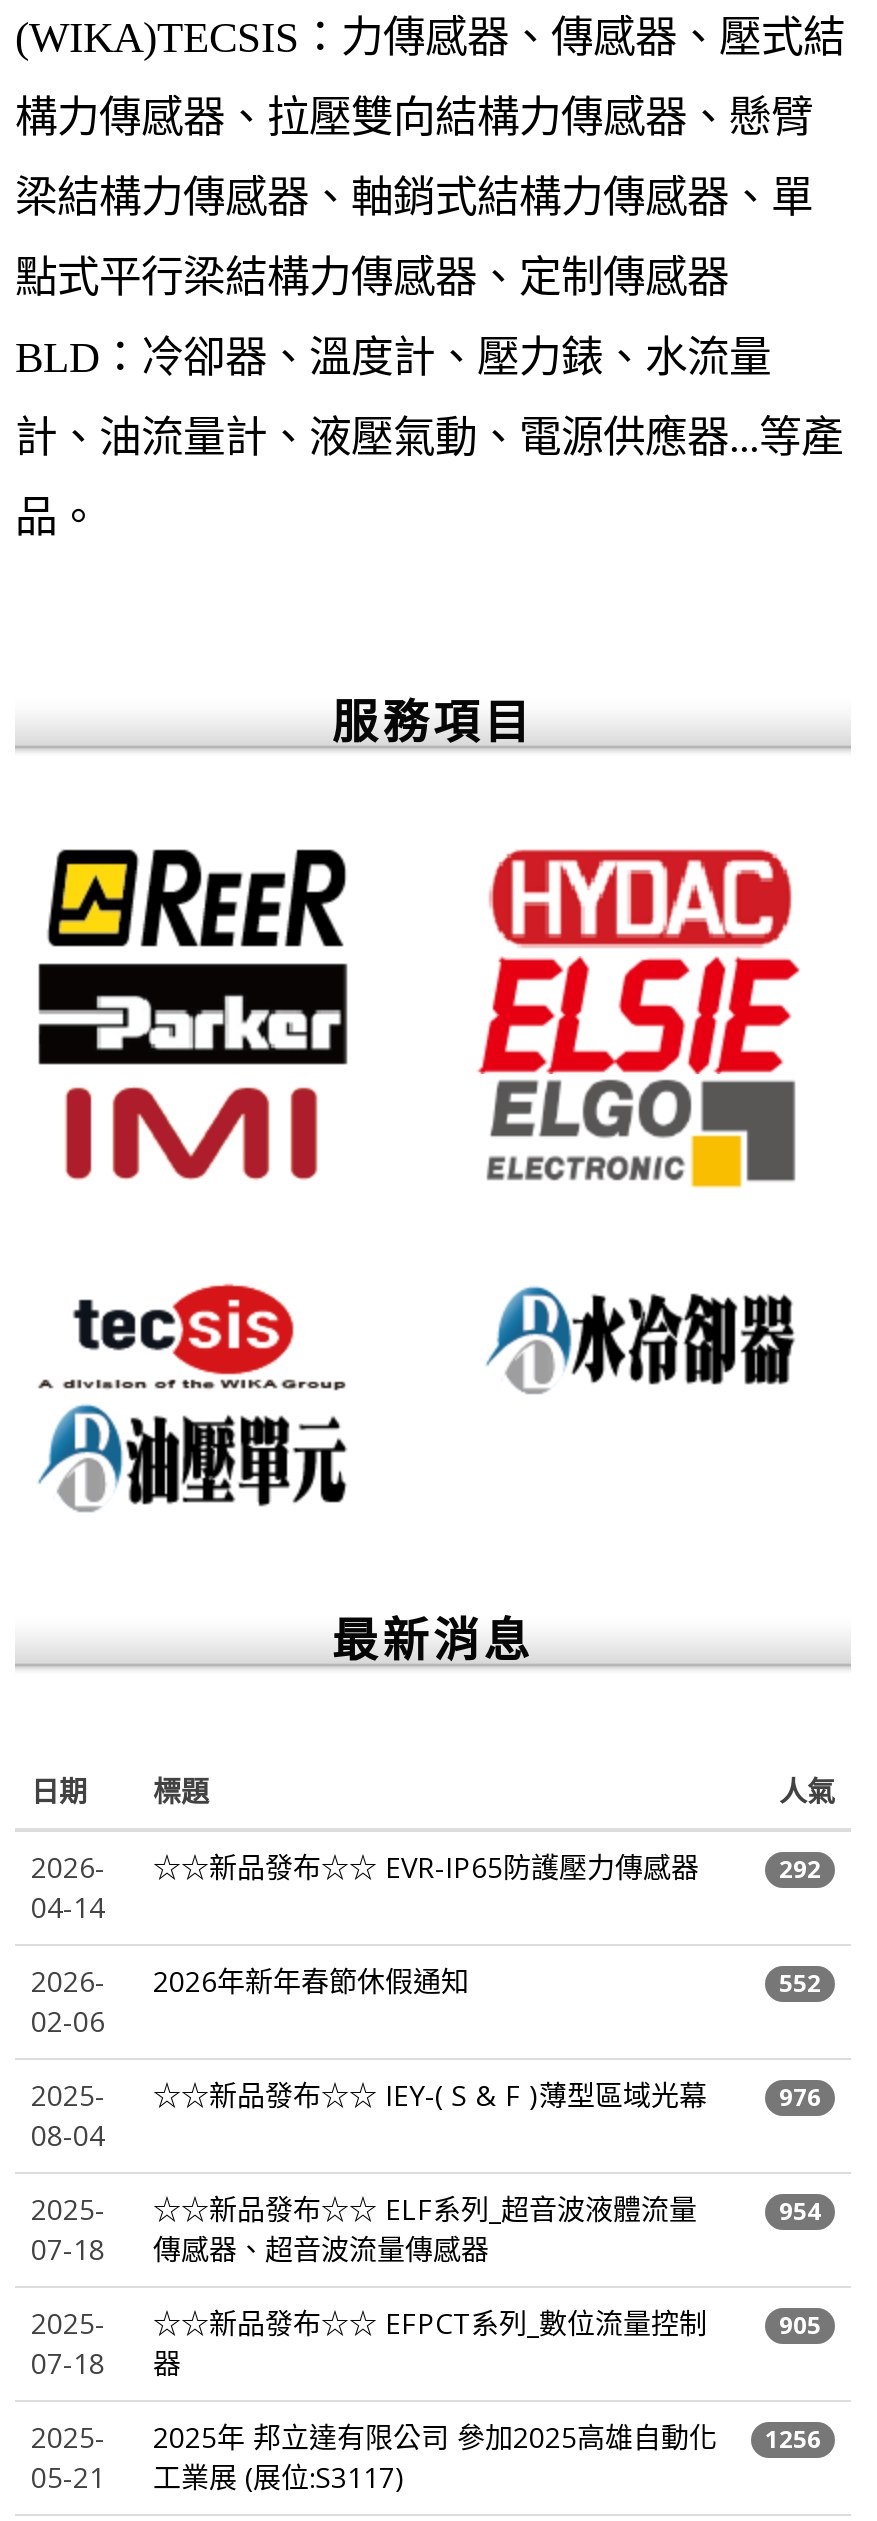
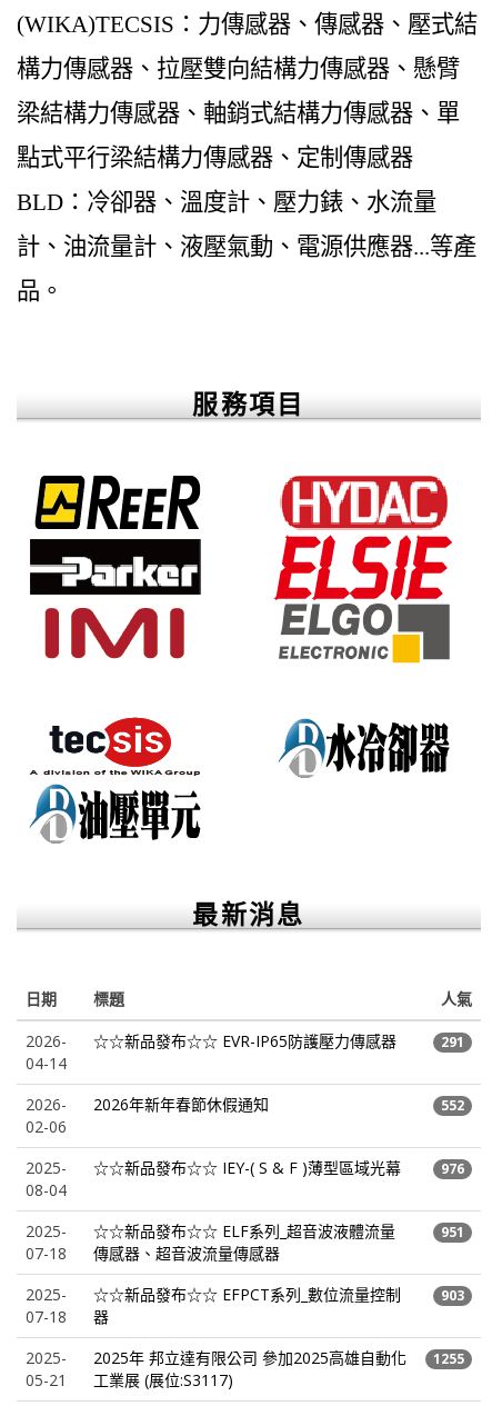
- 292
+ 291

- 954
+ 951

- 905
+ 903

- 2025- 2025年 邦立達有限公司 參加2025高雄自動化 1256
+ 2025- 2025年 邦立達有限公司 參加2025高雄自動化 1255
